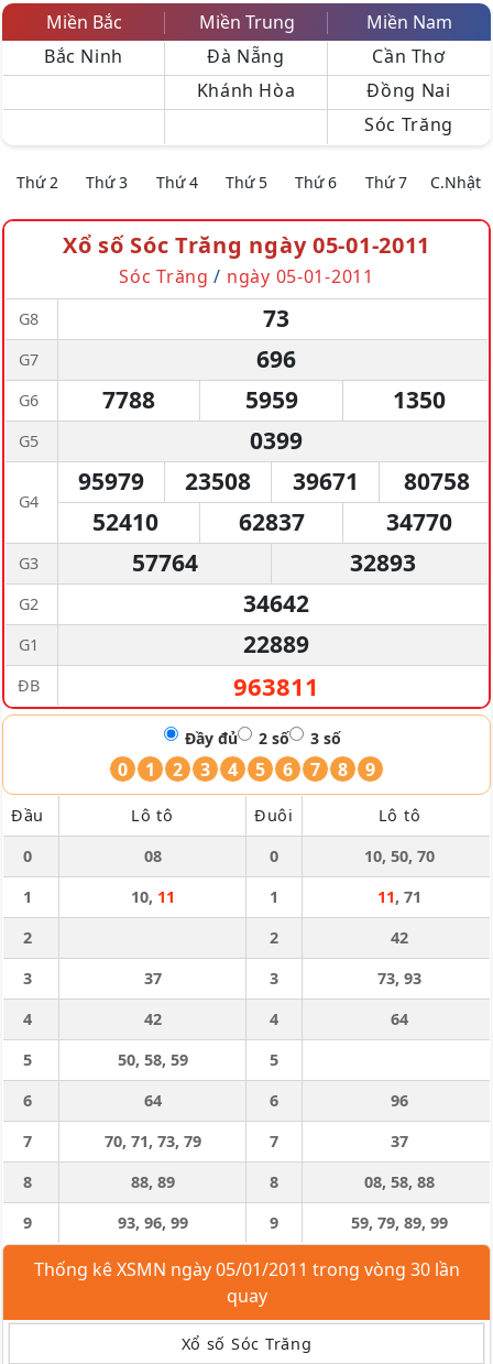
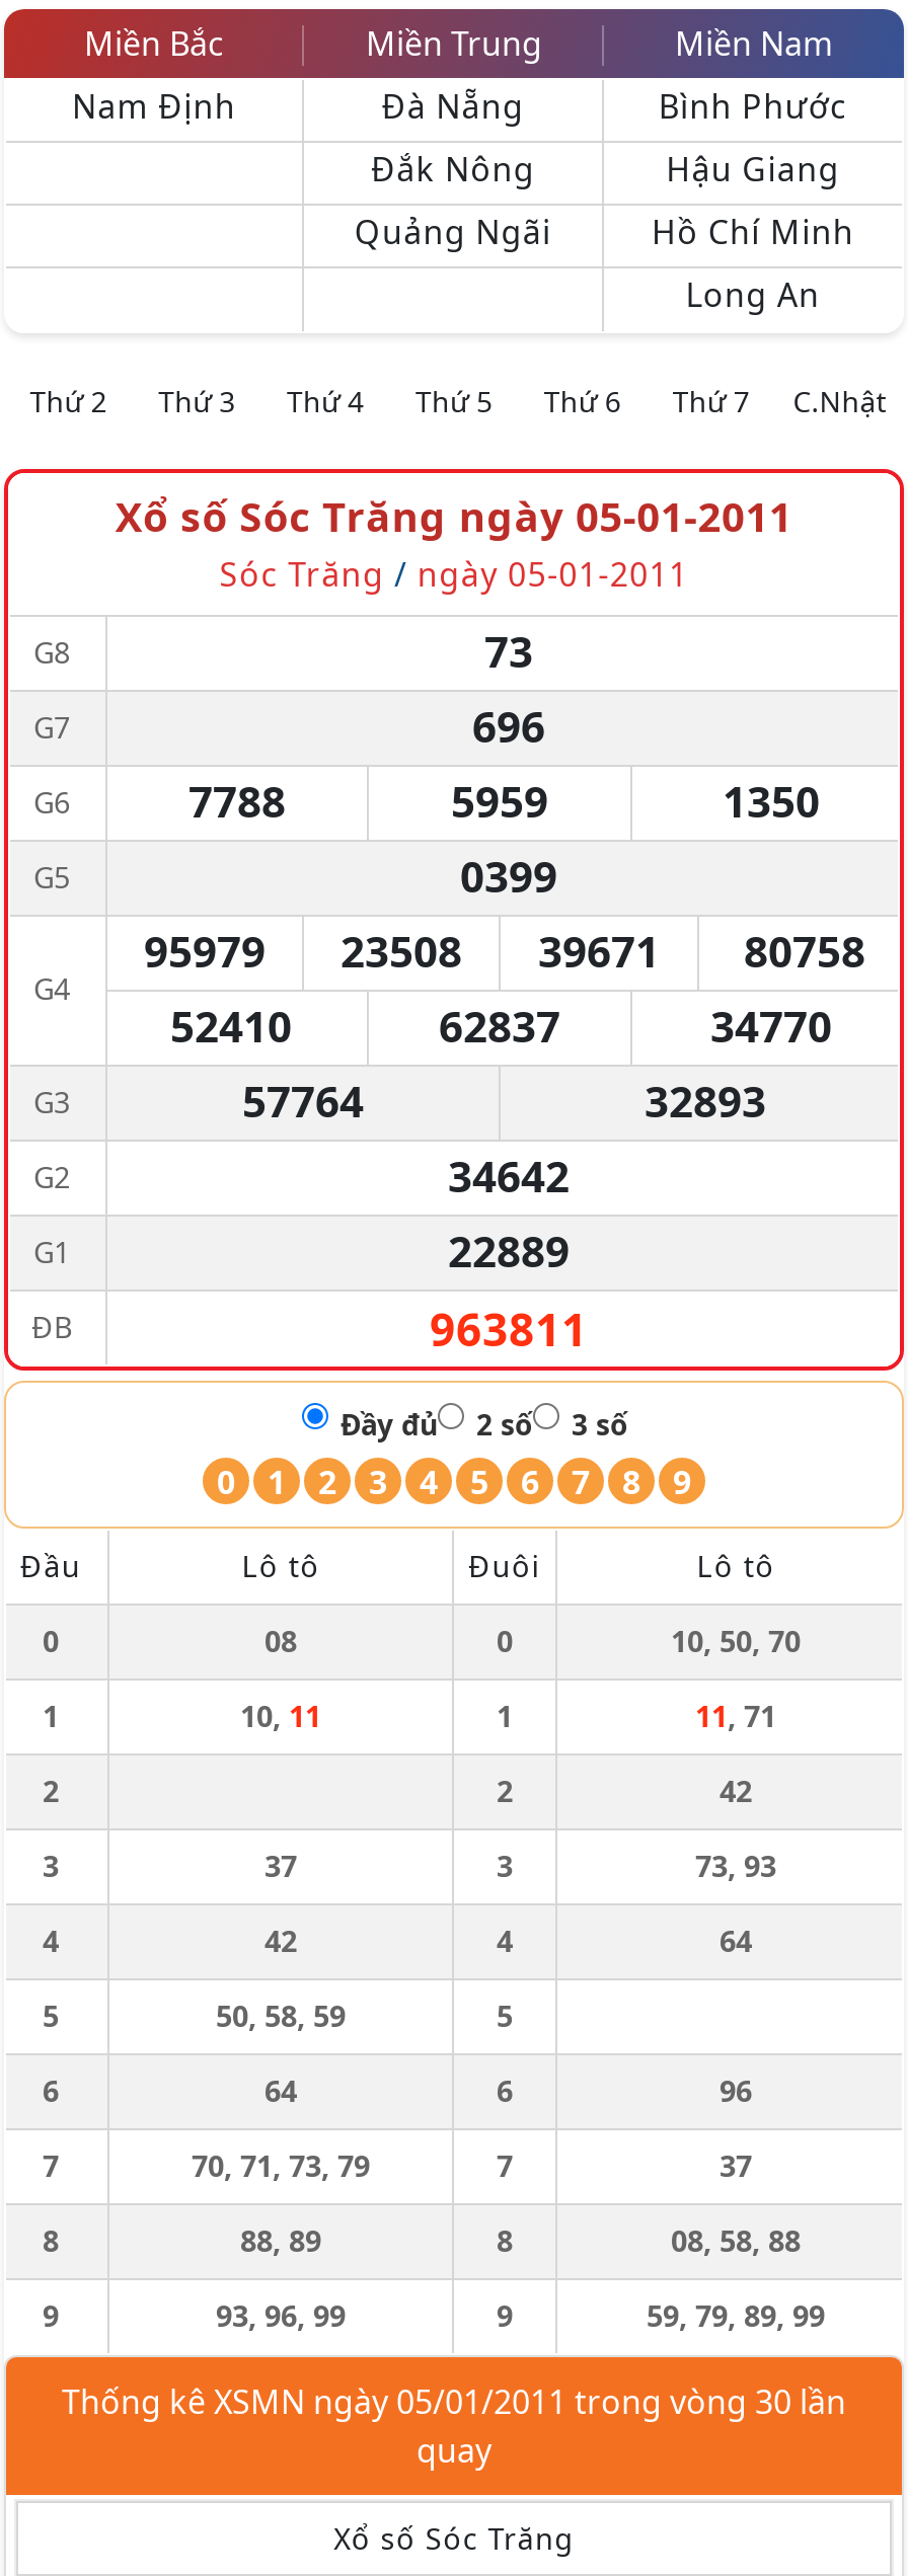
- Bắc Ninh
+ Nam Định

- Cần Thơ
- Đồng Nai
- Sóc Trăng
+ Bình Phước
+ Hậu Giang
+ Hồ Chí Minh
+ Long An

- Khánh Hòa
+ Đắk Nông
+ Quảng Ngãi
